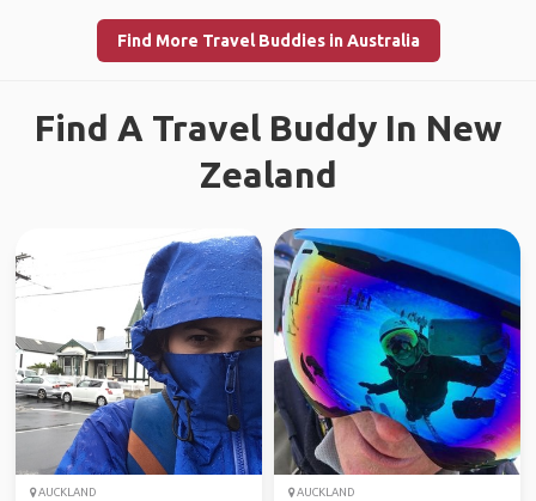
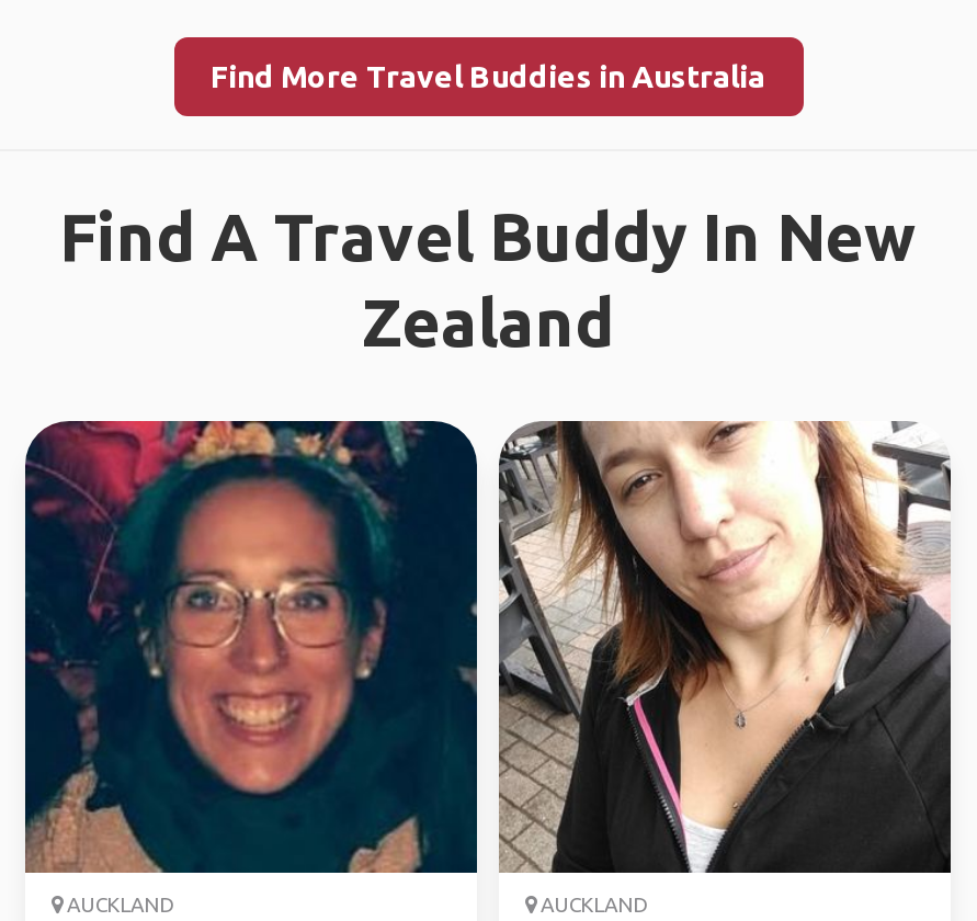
- [image]
+ [image]

- [image]
+ [image]
